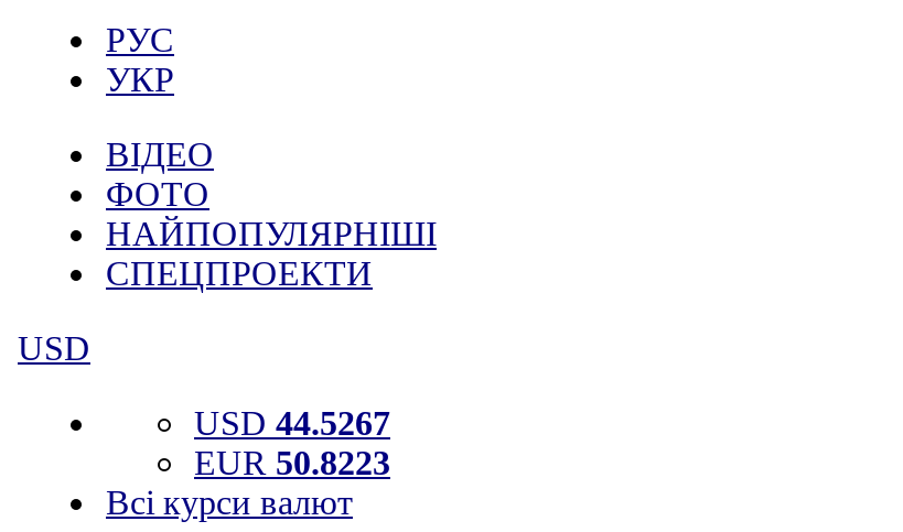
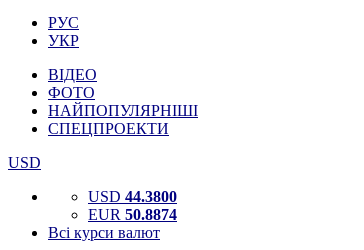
- USD 44.5267
+ USD 44.3800

- EUR 50.8223
+ EUR 50.8874
